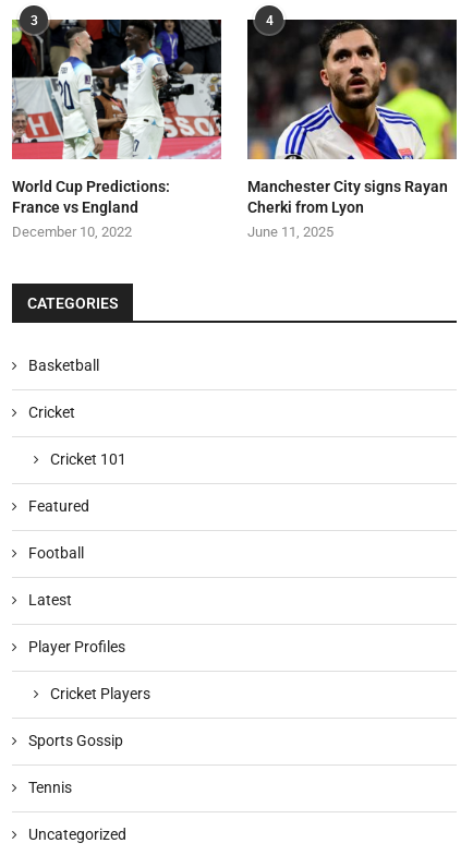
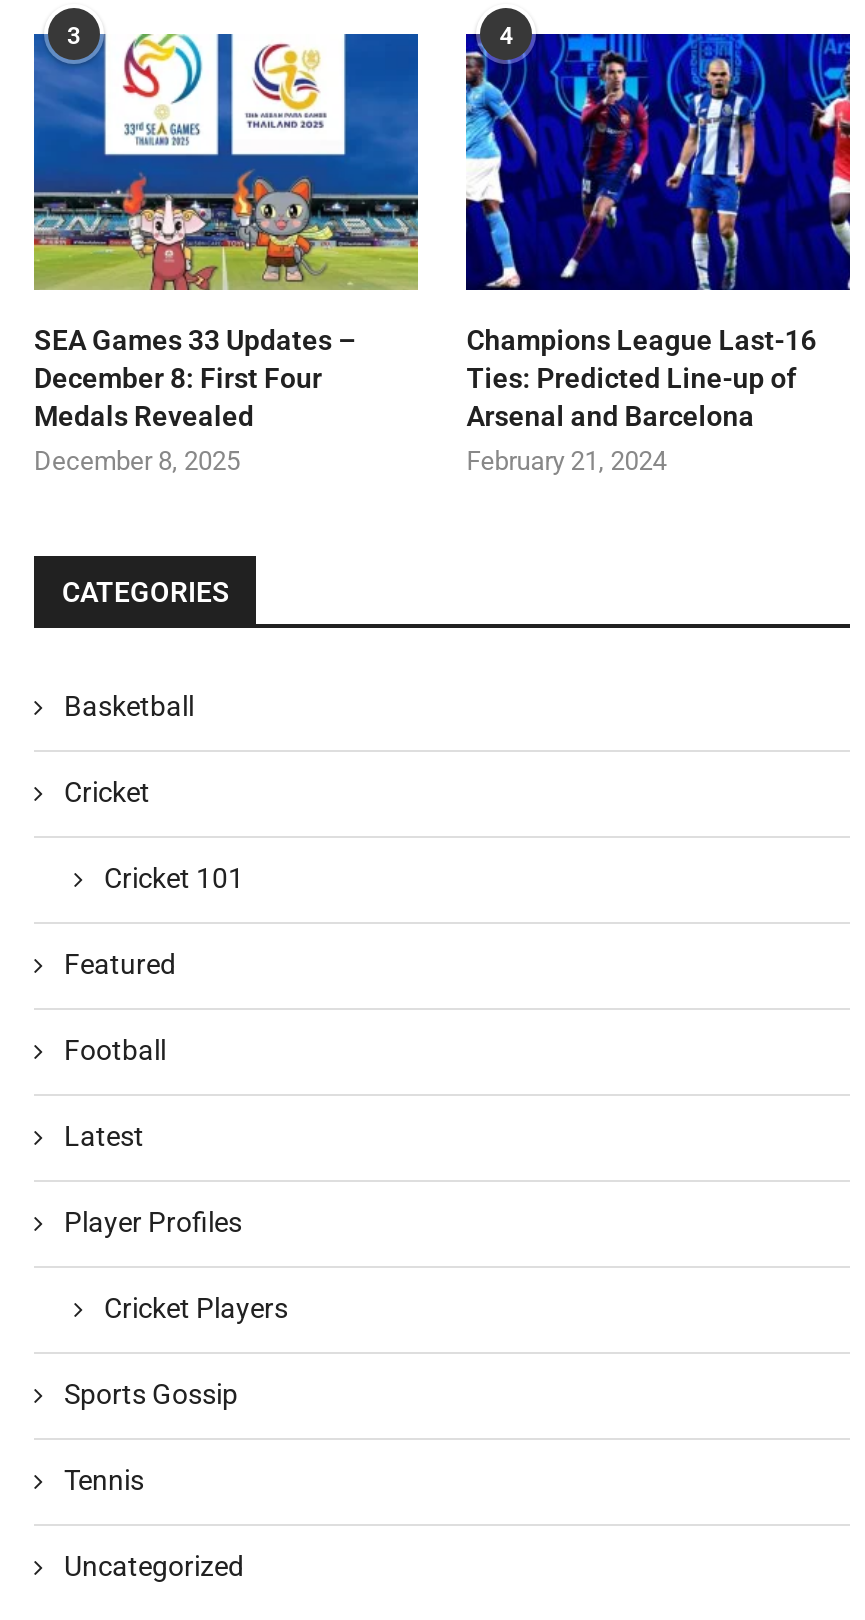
- [image]
- World Cup Predictions:
- France vs England
- December 10, 2022
+ [image]
+ SEA Games 33 Updates –
+ December 8: First Four
+ Medals Revealed
+ December 8, 2025

- [image]
- Manchester City signs Rayan
- Cherki from Lyon
- June 11, 2025
+ [image]
+ Champions League Last-16
+ Ties: Predicted Line-up of
+ Arsenal and Barcelona
+ February 21, 2024
